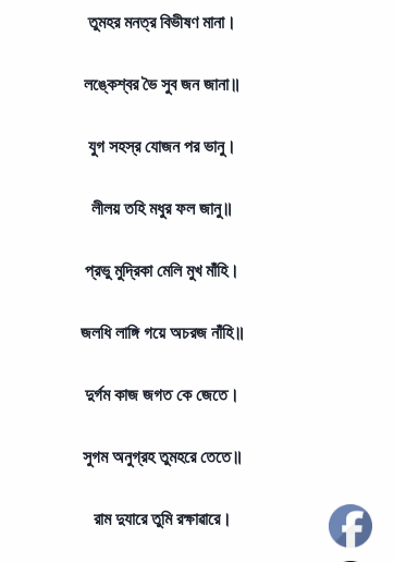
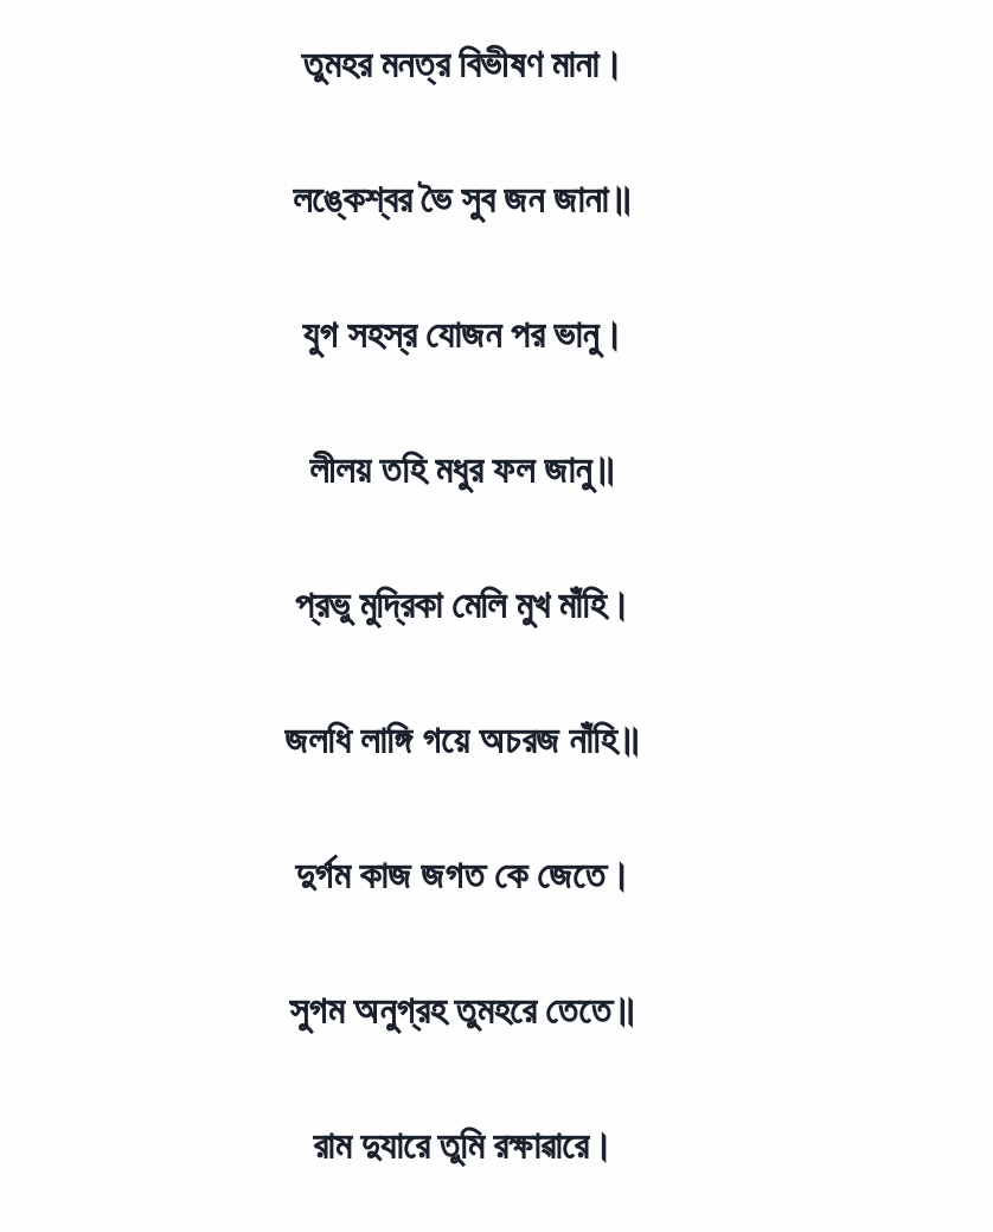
- [image]
